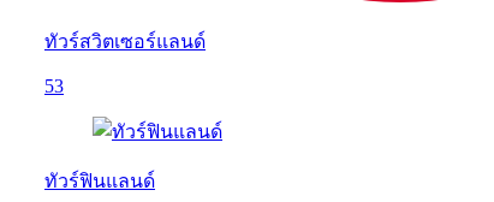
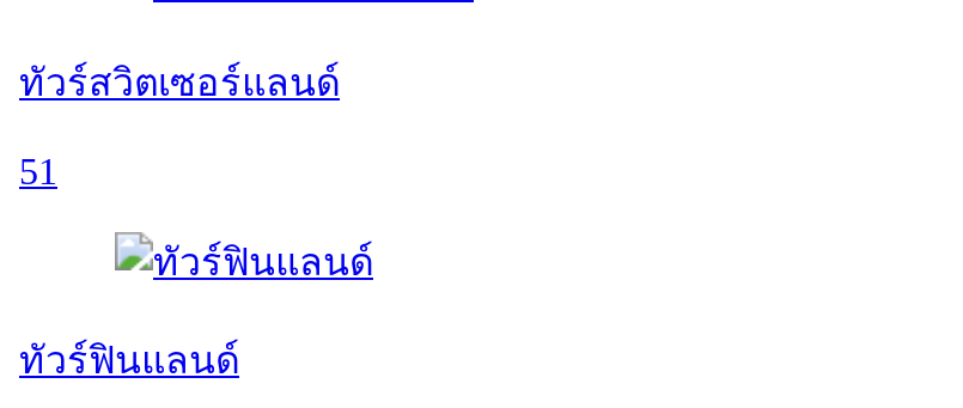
- 53
+ 51
